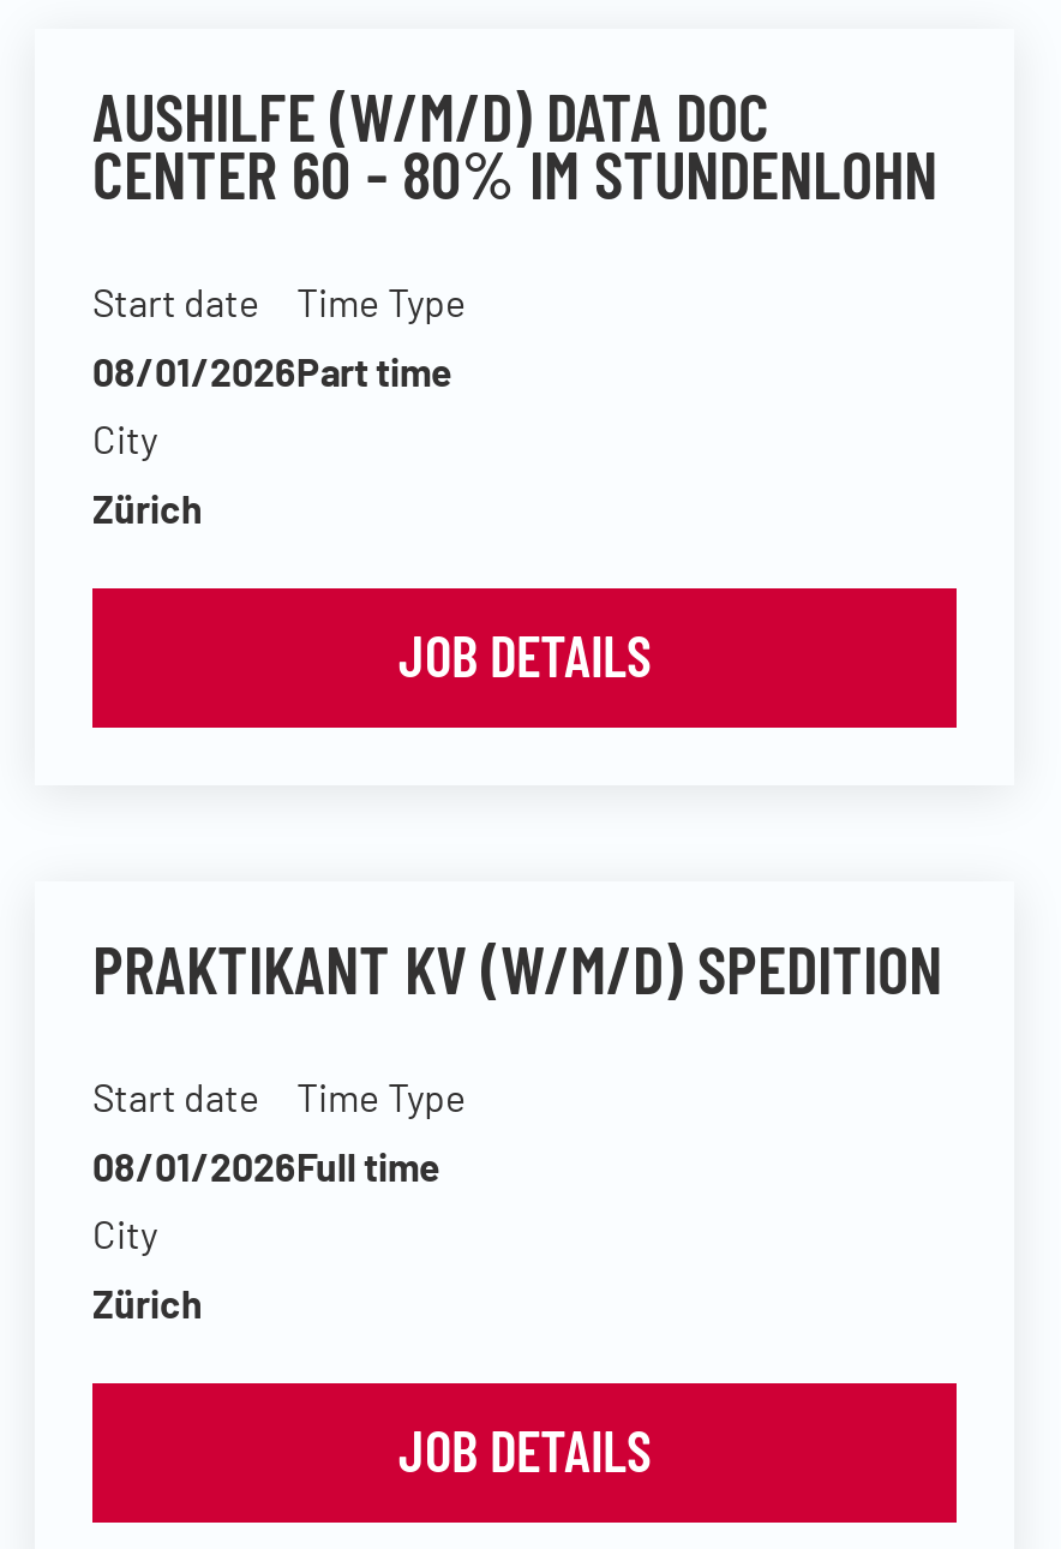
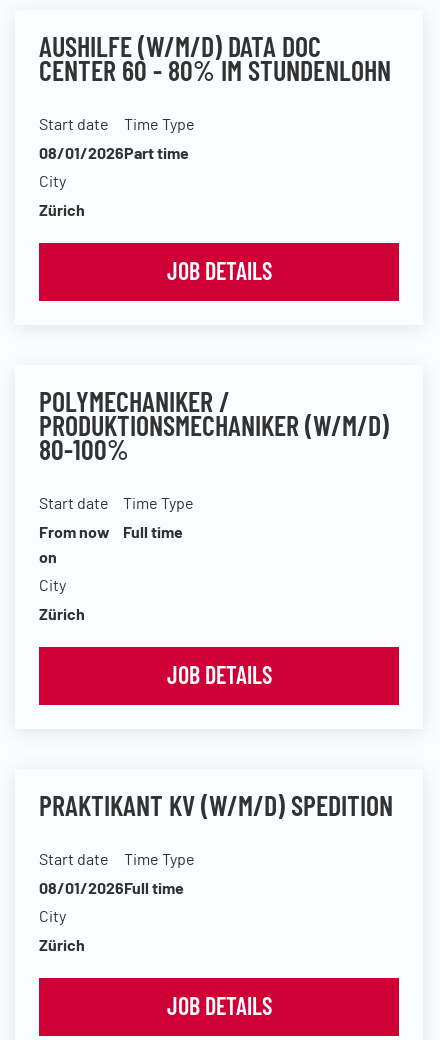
+ POLYMECHANIKER /
+ PRODUKTIONSMECHANIKER (W/M/D)
+ 80-100%
+ Start date
+ From now
+ on

+ Time Type
+ Full time
+ City
+ Zürich
+ JOB DETAILS
